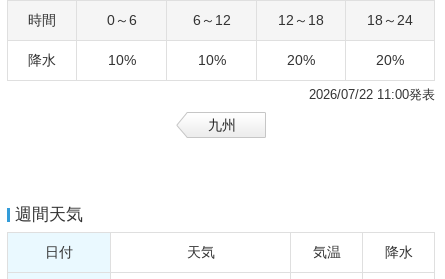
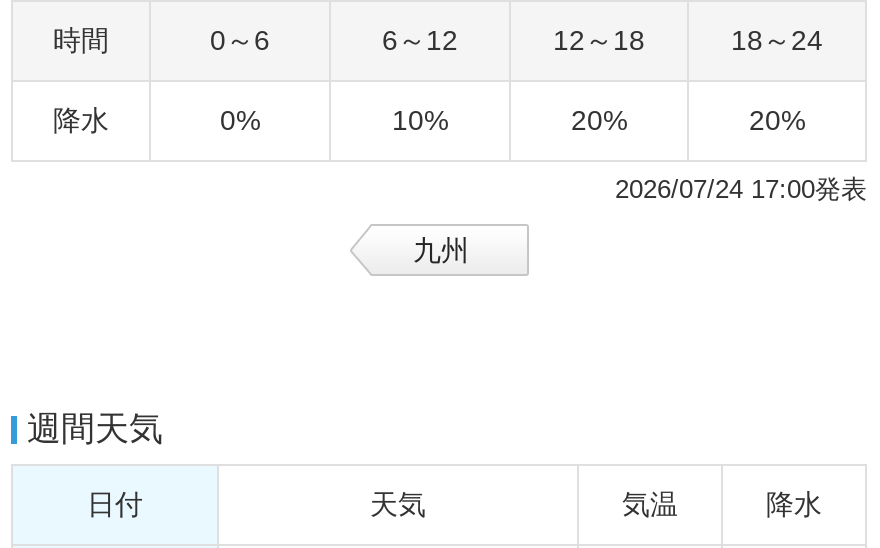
- 10%
+ 0%

- 2026/07/22 11:00発表
+ 2026/07/24 17:00発表
